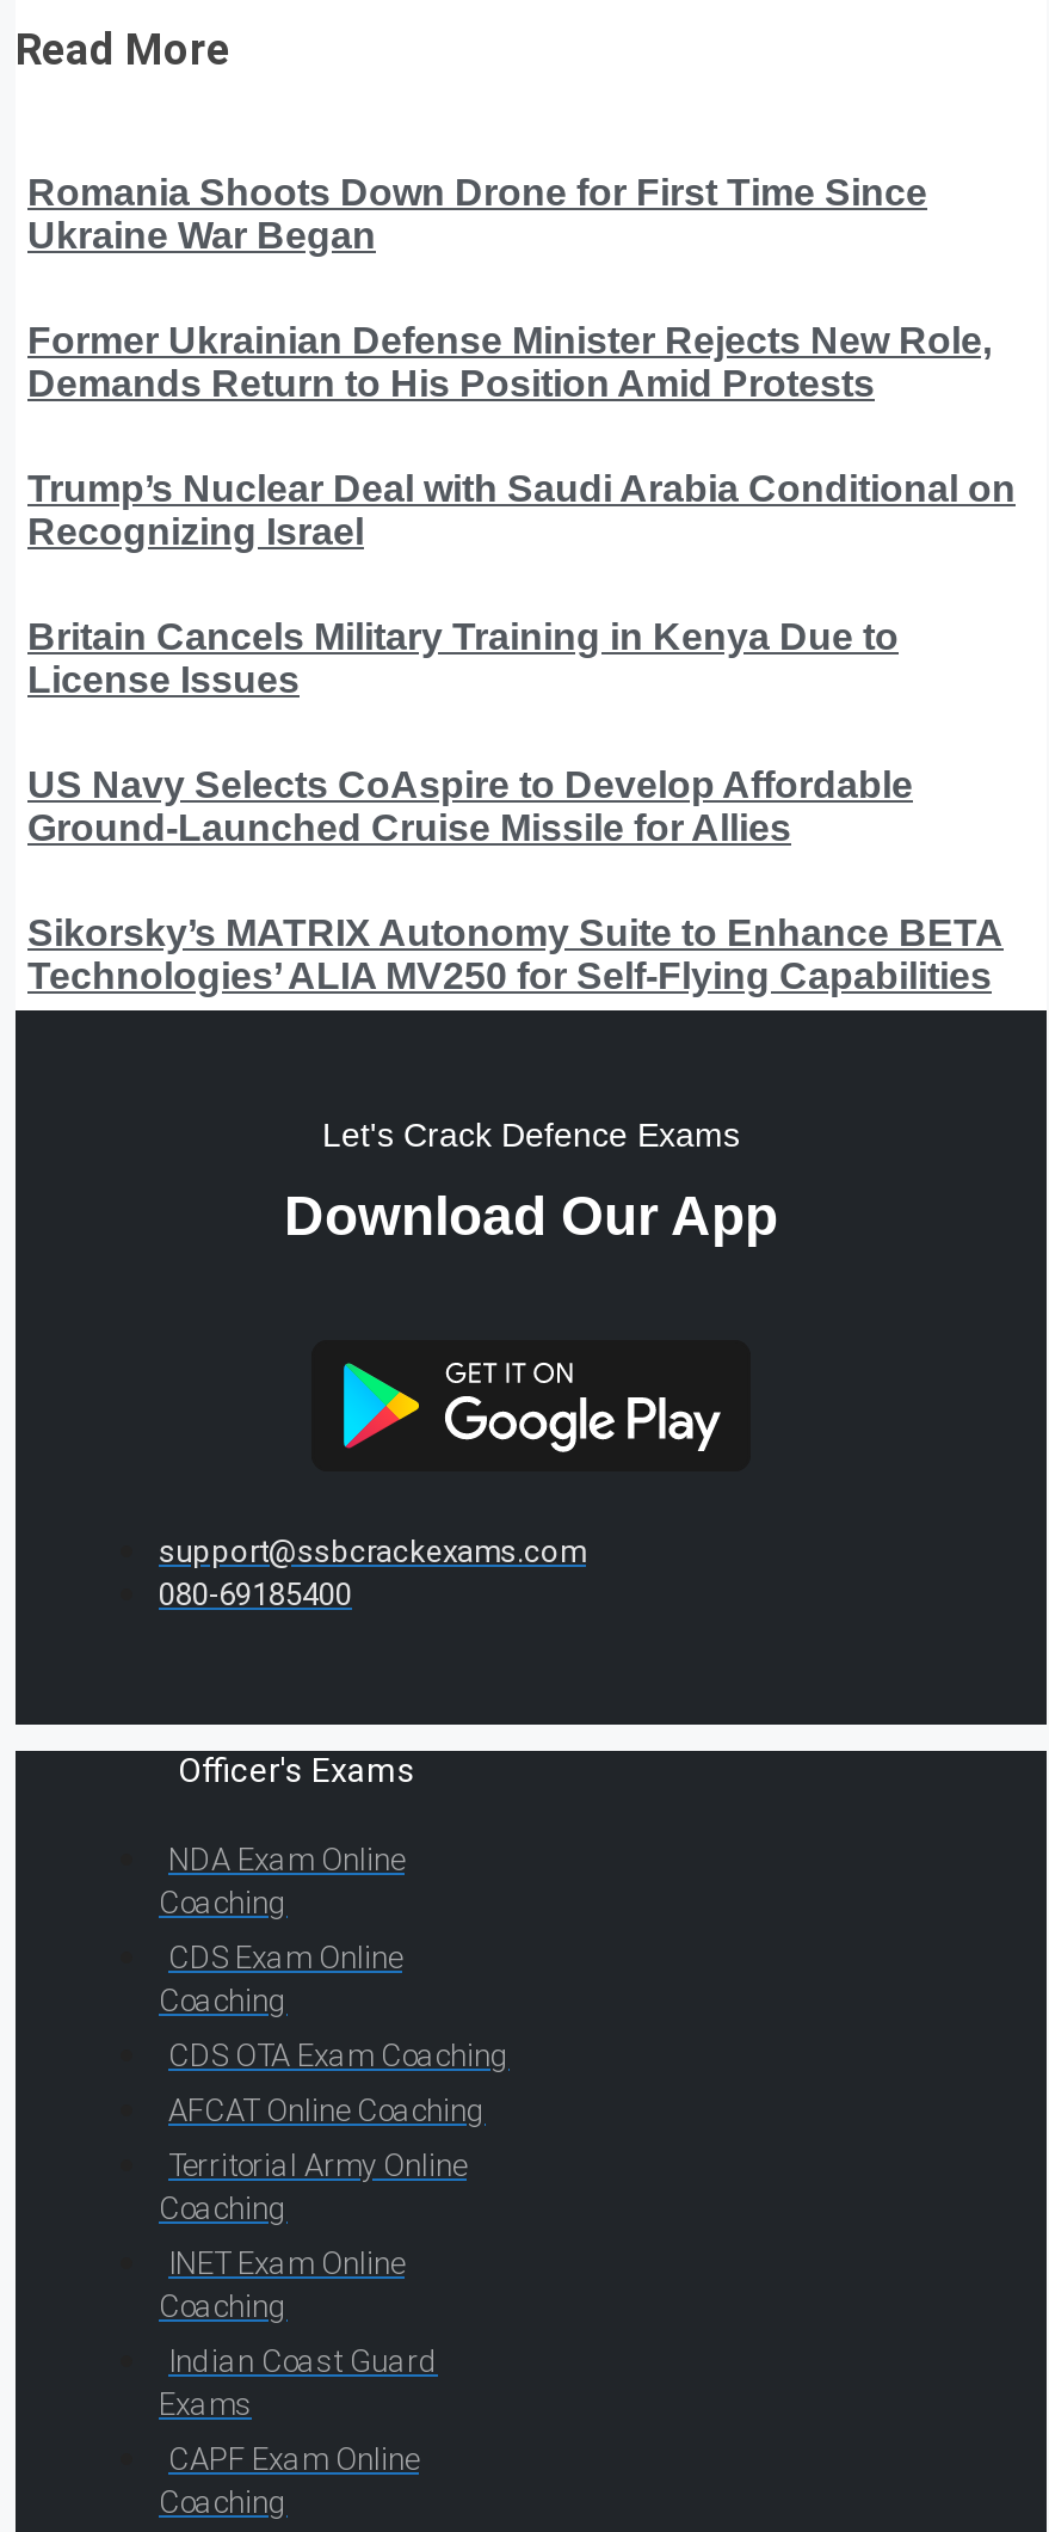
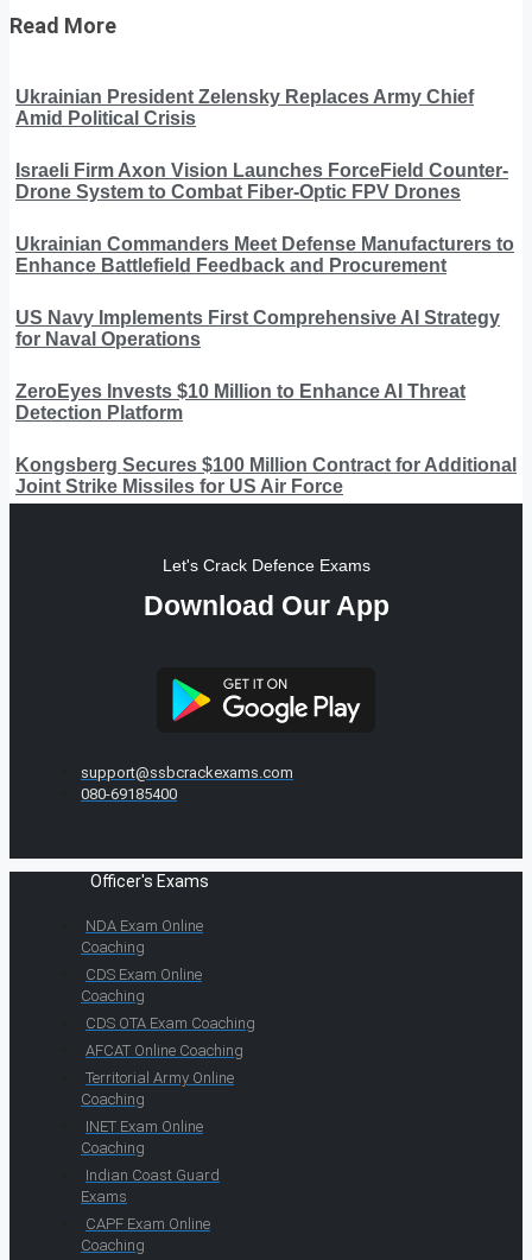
- Romania Shoots Down Drone for First Time Since
- Ukraine War Began
+ Ukrainian President Zelensky Replaces Army Chief
+ Amid Political Crisis

- Former Ukrainian Defense Minister Rejects New Role,
- Demands Return to His Position Amid Protests
+ Israeli Firm Axon Vision Launches ForceField Counter-
+ Drone System to Combat Fiber-Optic FPV Drones

- Trump’s Nuclear Deal with Saudi Arabia Conditional on
- Recognizing Israel
+ Ukrainian Commanders Meet Defense Manufacturers to
+ Enhance Battlefield Feedback and Procurement

- Britain Cancels Military Training in Kenya Due to
- License Issues
+ US Navy Implements First Comprehensive AI Strategy
+ for Naval Operations

- US Navy Selects CoAspire to Develop Affordable
- Ground-Launched Cruise Missile for Allies
+ ZeroEyes Invests $10 Million to Enhance AI Threat
+ Detection Platform

- Sikorsky’s MATRIX Autonomy Suite to Enhance BETA
- Technologies’ ALIA MV250 for Self-Flying Capabilities
+ Kongsberg Secures $100 Million Contract for Additional
+ Joint Strike Missiles for US Air Force
